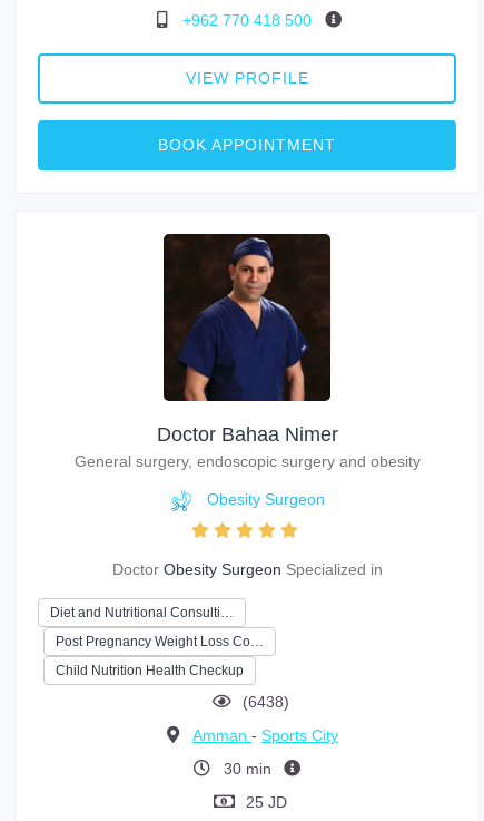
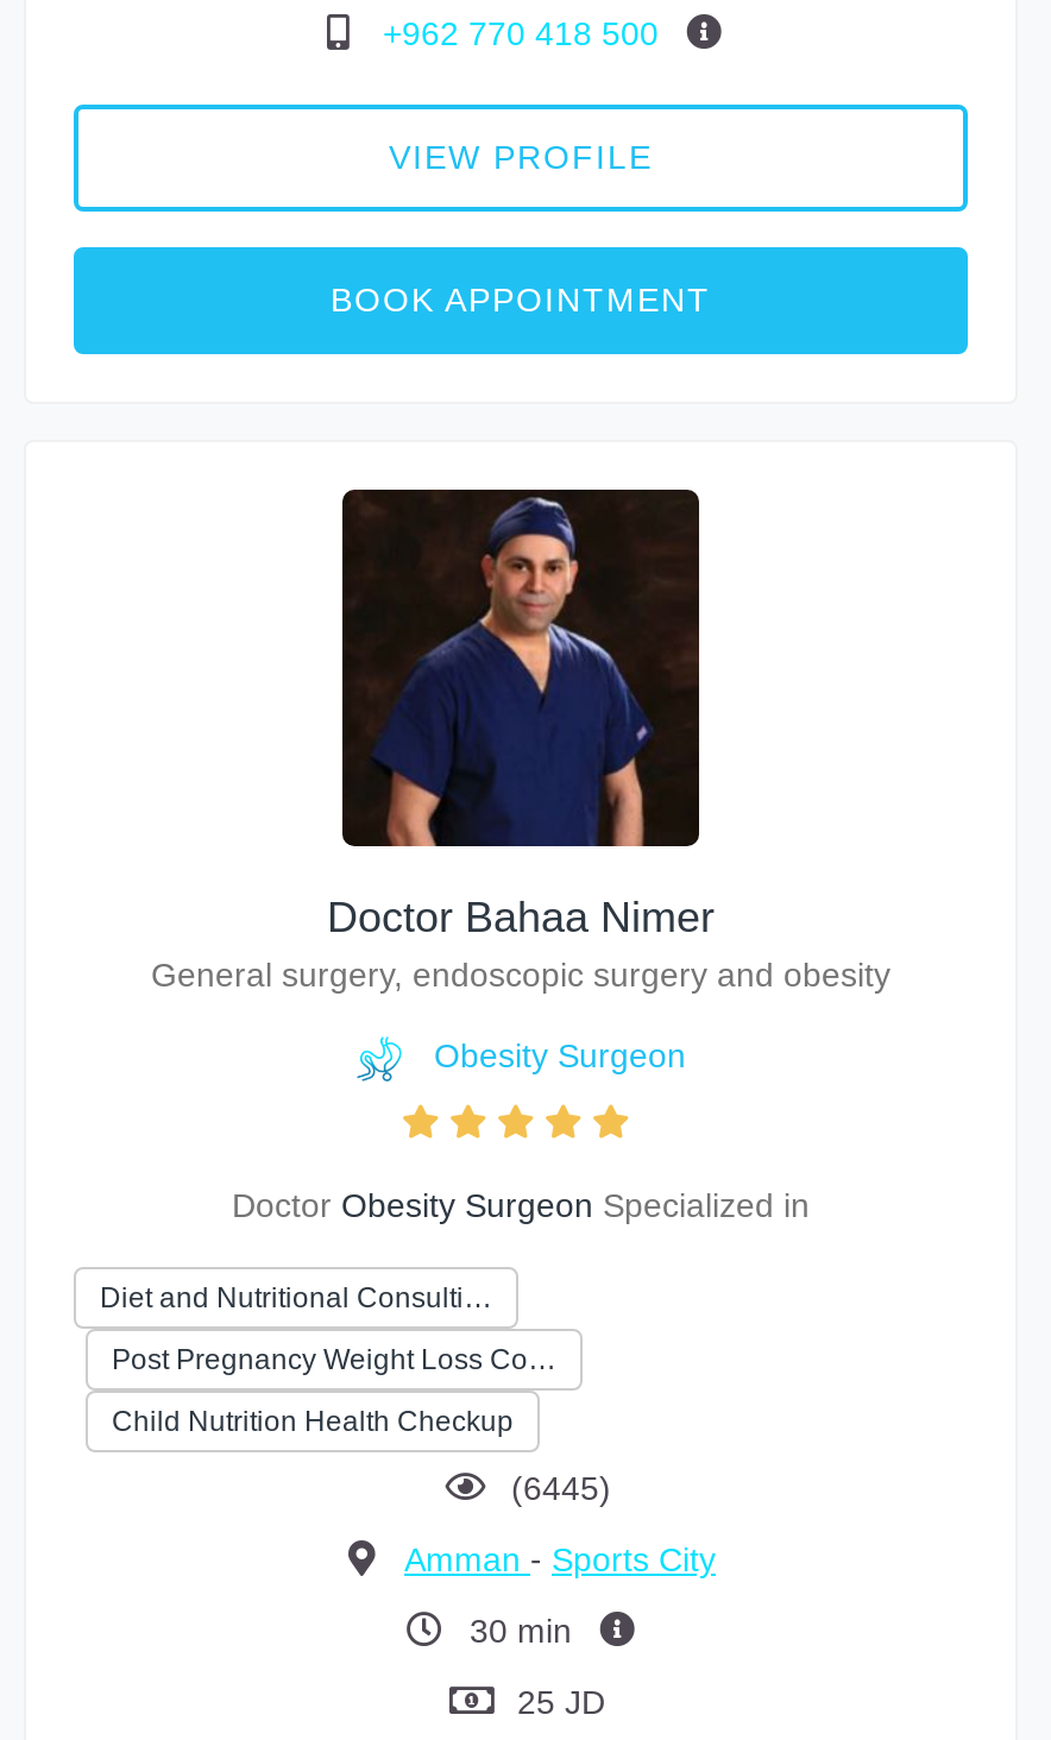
- (6438)
+ (6445)
